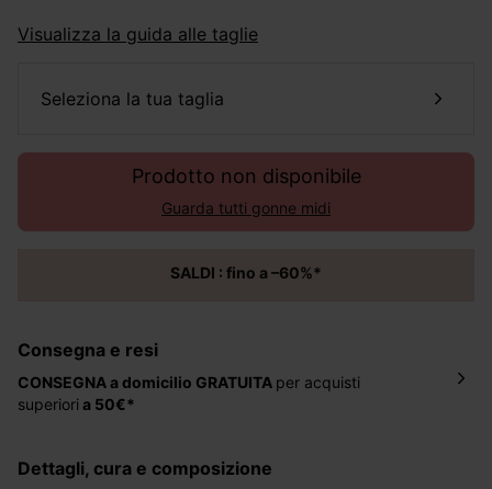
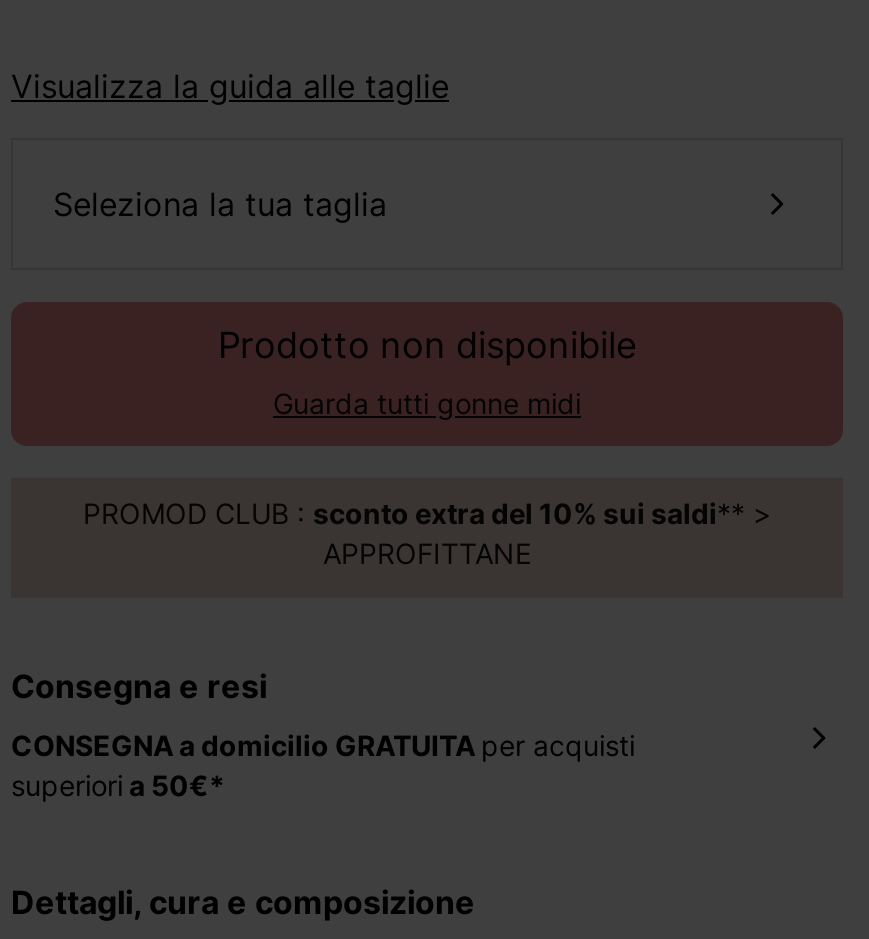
- SALDI : fino a –60%*
+ PROMOD CLUB : sconto extra del 10% sui saldi** >
+ APPROFITTANE
